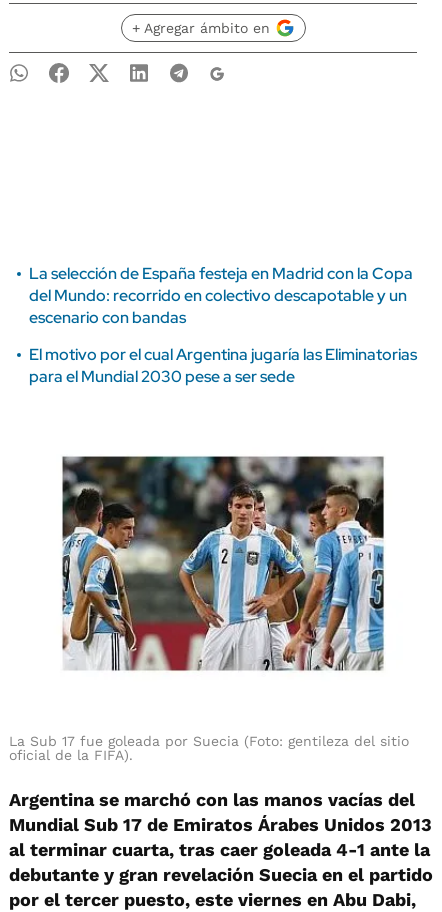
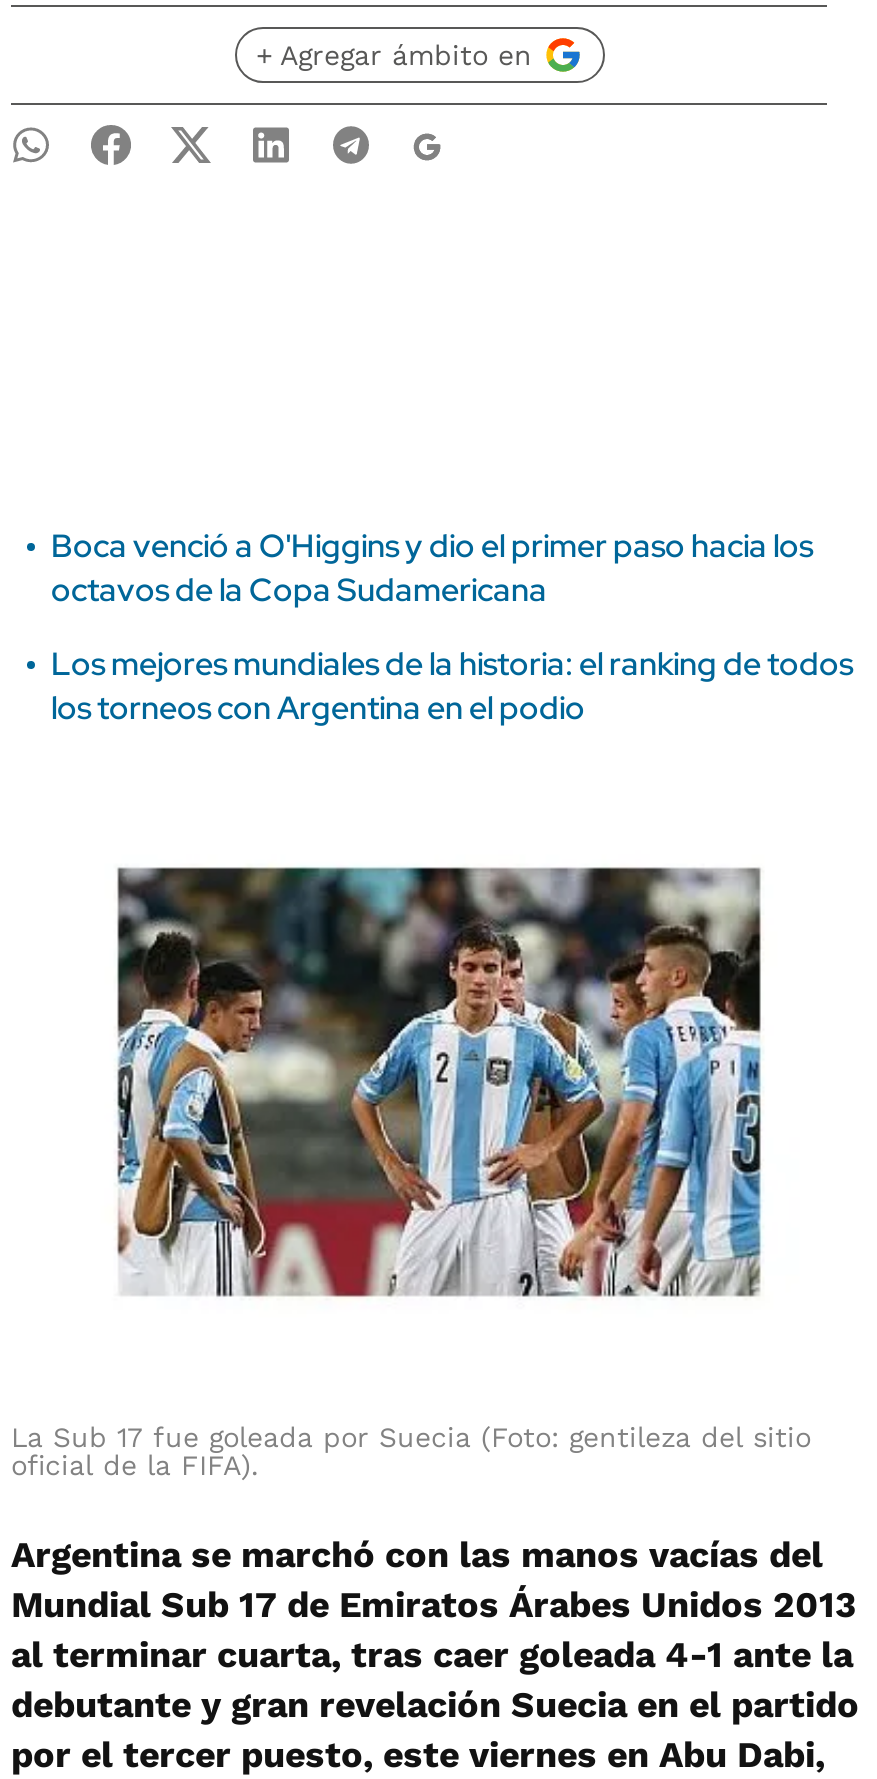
- La selección de España festeja en Madrid con la Copa
- del Mundo: recorrido en colectivo descapotable y un
- escenario con bandas
+ Boca venció a O'Higgins y dio el primer paso hacia los
+ octavos de la Copa Sudamericana

- El motivo por el cual Argentina jugaría las Eliminatorias
- para el Mundial 2030 pese a ser sede
+ Los mejores mundiales de la historia: el ranking de todos
+ los torneos con Argentina en el podio
